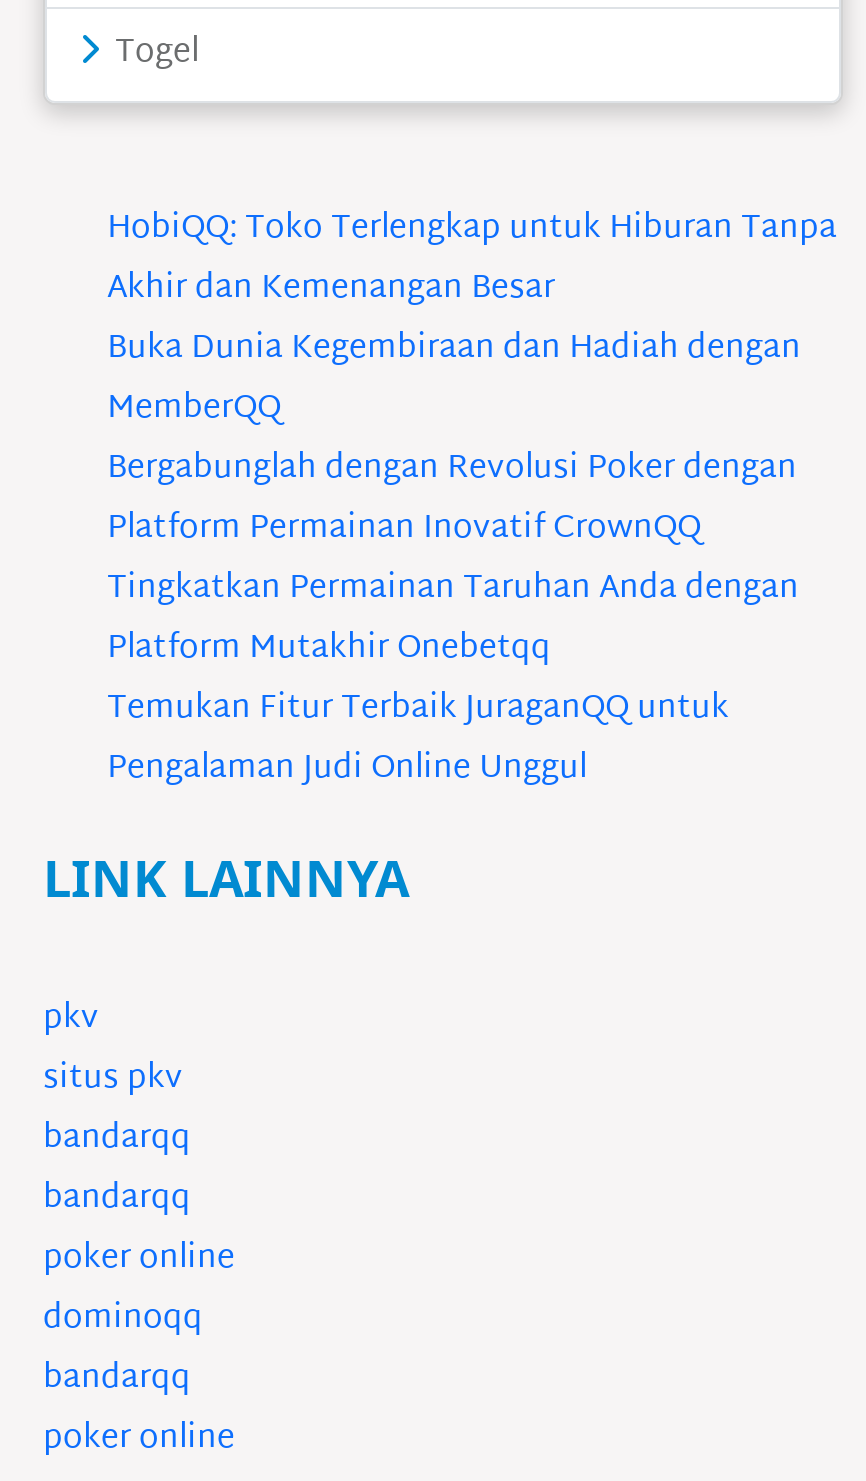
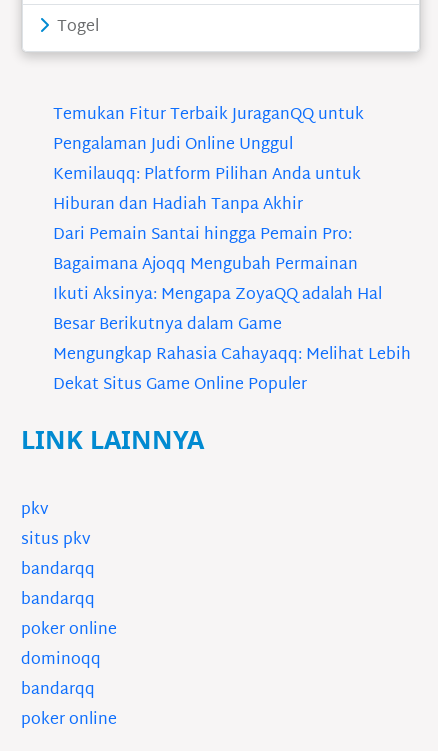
- HobiQQ: Toko Terlengkap untuk Hiburan Tanpa
- Akhir dan Kemenangan Besar
- Buka Dunia Kegembiraan dan Hadiah dengan
- MemberQQ
- Bergabunglah dengan Revolusi Poker dengan
- Platform Permainan Inovatif CrownQQ
- Tingkatkan Permainan Taruhan Anda dengan
- Platform Mutakhir Onebetqq

moved up: Temukan Fitur Terbaik JuraganQQ untuk | Pengalaman Judi Online Unggul

+ Kemilauqq: Platform Pilihan Anda untuk
+ Hiburan dan Hadiah Tanpa Akhir
+ Dari Pemain Santai hingga Pemain Pro:
+ Bagaimana Ajoqq Mengubah Permainan
+ Ikuti Aksinya: Mengapa ZoyaQQ adalah Hal
+ Besar Berikutnya dalam Game
+ Mengungkap Rahasia Cahayaqq: Melihat Lebih
+ Dekat Situs Game Online Populer
